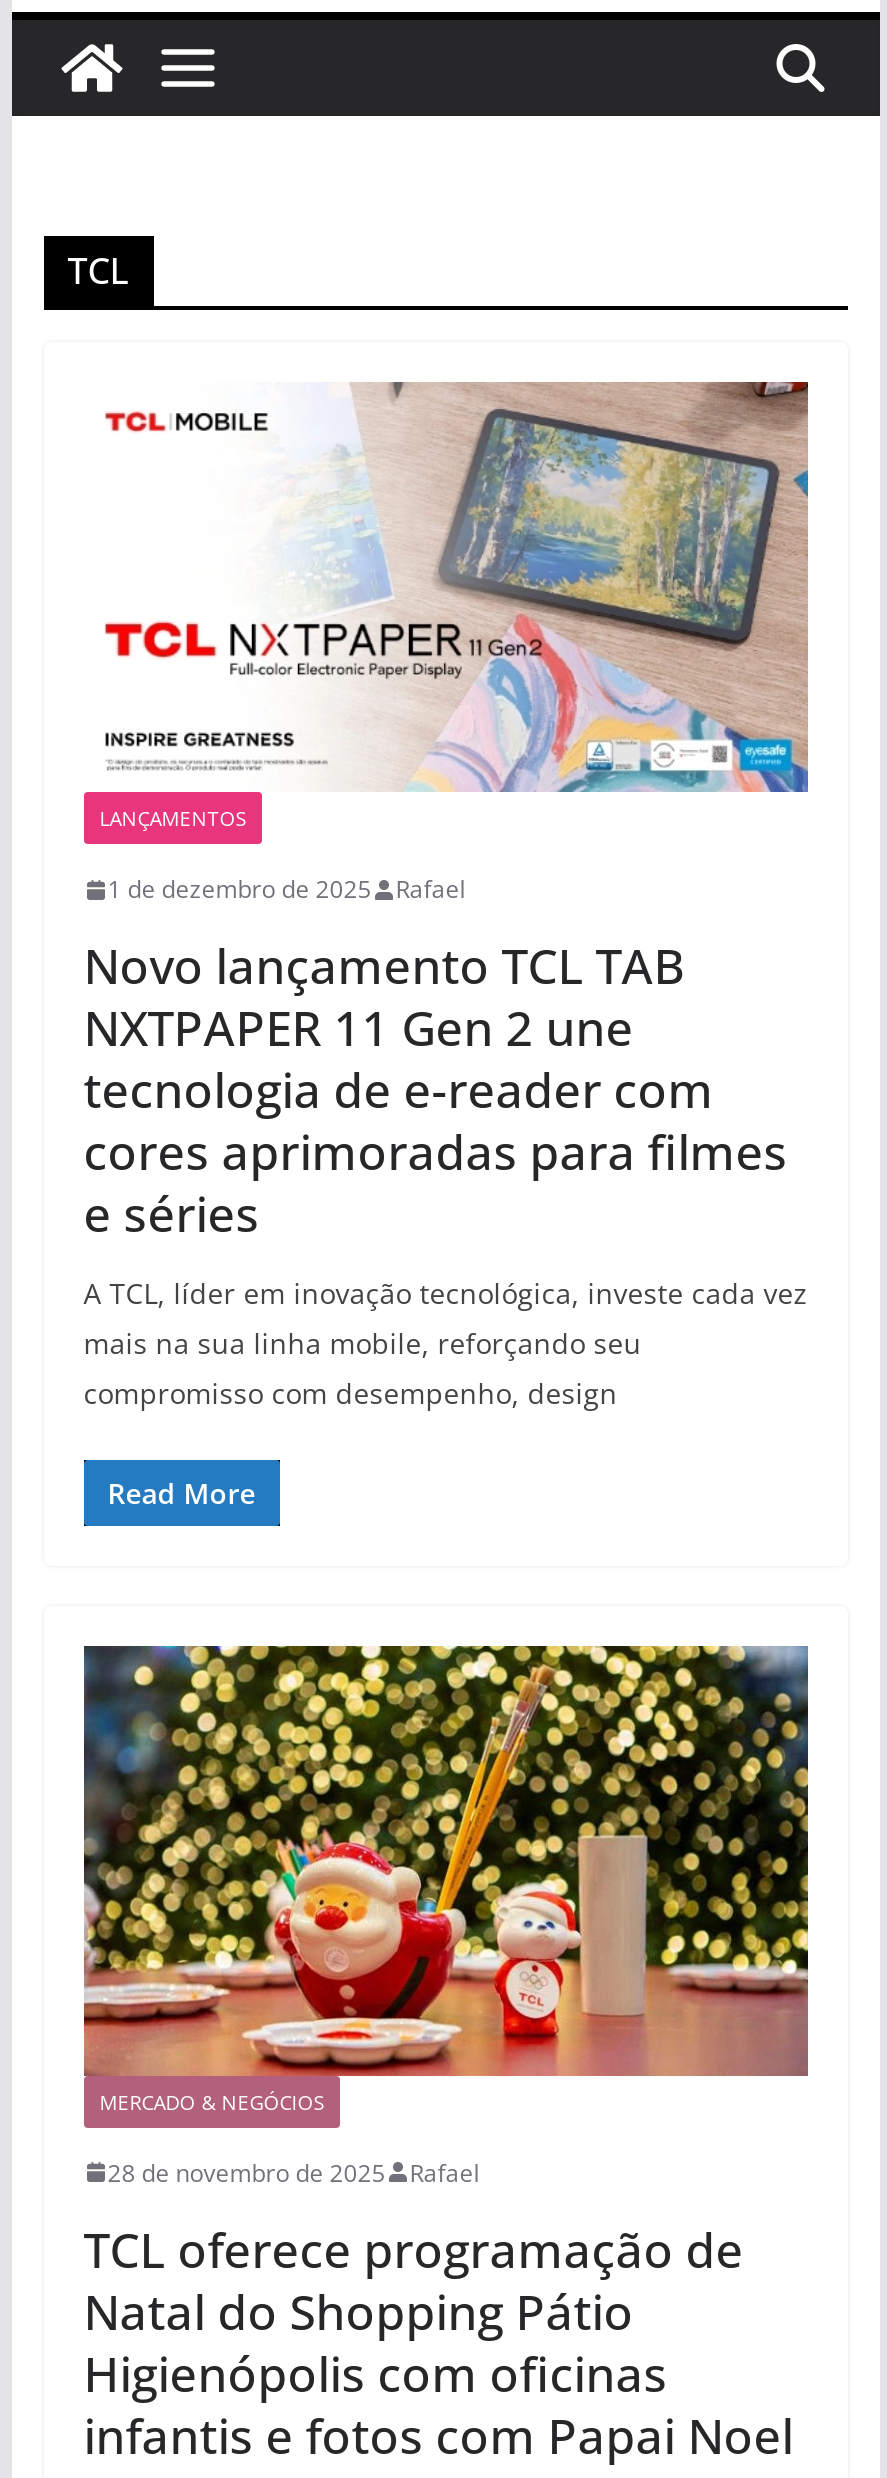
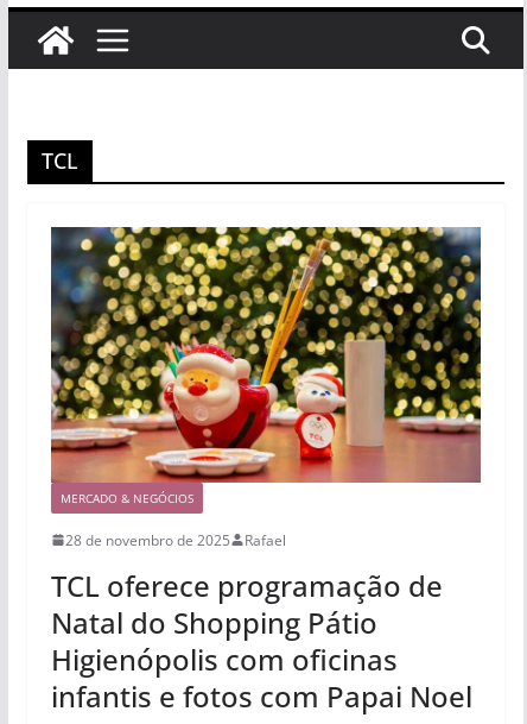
- [image]
- LANÇAMENTOS
- 1 de dezembro de 2025
- Rafael
- Novo lançamento TCL TAB
- NXTPAPER 11 Gen 2 une
- tecnologia de e-reader com
- cores aprimoradas para filmes
- e séries
- A TCL, líder em inovação tecnológica, investe cada vez
- mais na sua linha mobile, reforçando seu
- compromisso com desempenho, design
- Read More
